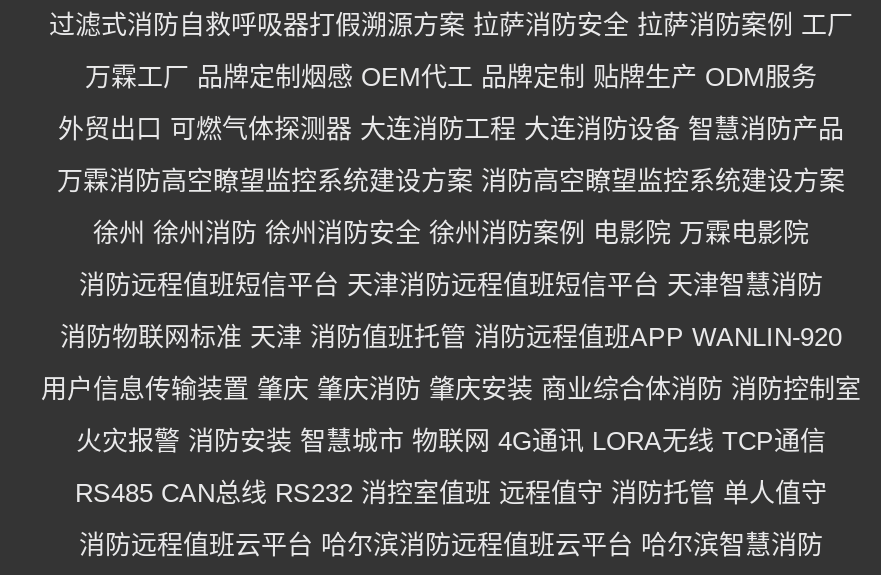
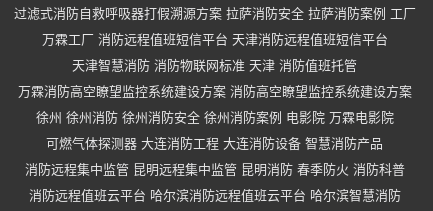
- 万霖工厂 品牌定制烟感 OEM代工 品牌定制 贴牌生产 ODM服务
+ 万霖工厂 消防远程值班短信平台 天津消防远程值班短信平台

- 外贸出口 可燃气体探测器 大连消防工程 大连消防设备 智慧消防产品
+ 天津智慧消防 消防物联网标准 天津 消防值班托管

- 消防远程值班短信平台 天津消防远程值班短信平台 天津智慧消防
- 消防物联网标准 天津 消防值班托管 消防远程值班APP WANLIN-920
- 用户信息传输装置 肇庆 肇庆消防 肇庆安装 商业综合体消防 消防控制室
- 火灾报警 消防安装 智慧城市 物联网 4G通讯 LORA无线 TCP通信
- RS485 CAN总线 RS232 消控室值班 远程值守 消防托管 单人值守
+ 可燃气体探测器 大连消防工程 大连消防设备 智慧消防产品
+ 消防远程集中监管 昆明远程集中监管 昆明消防 春季防火 消防科普
